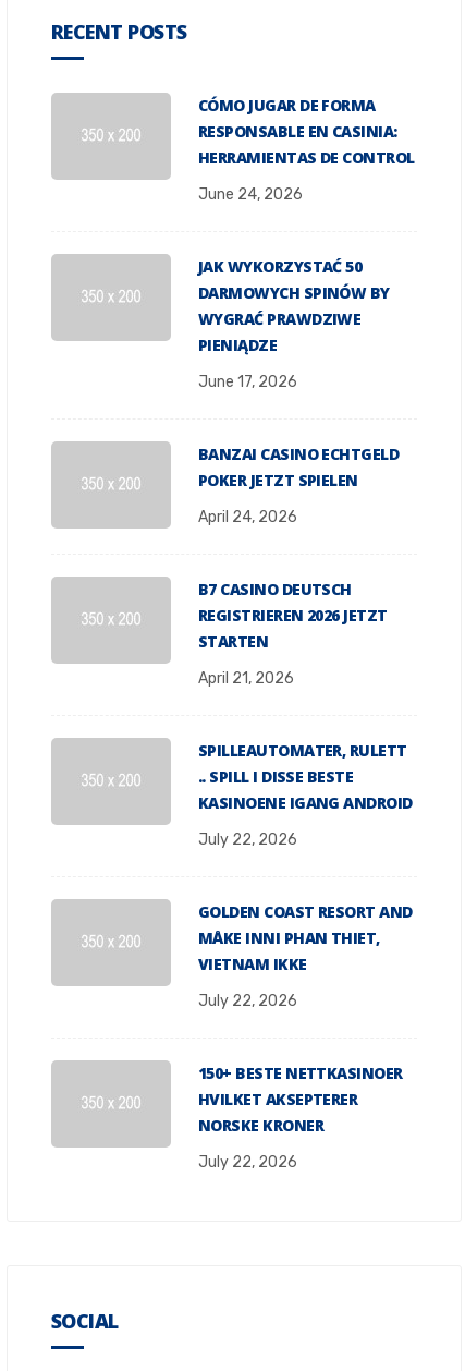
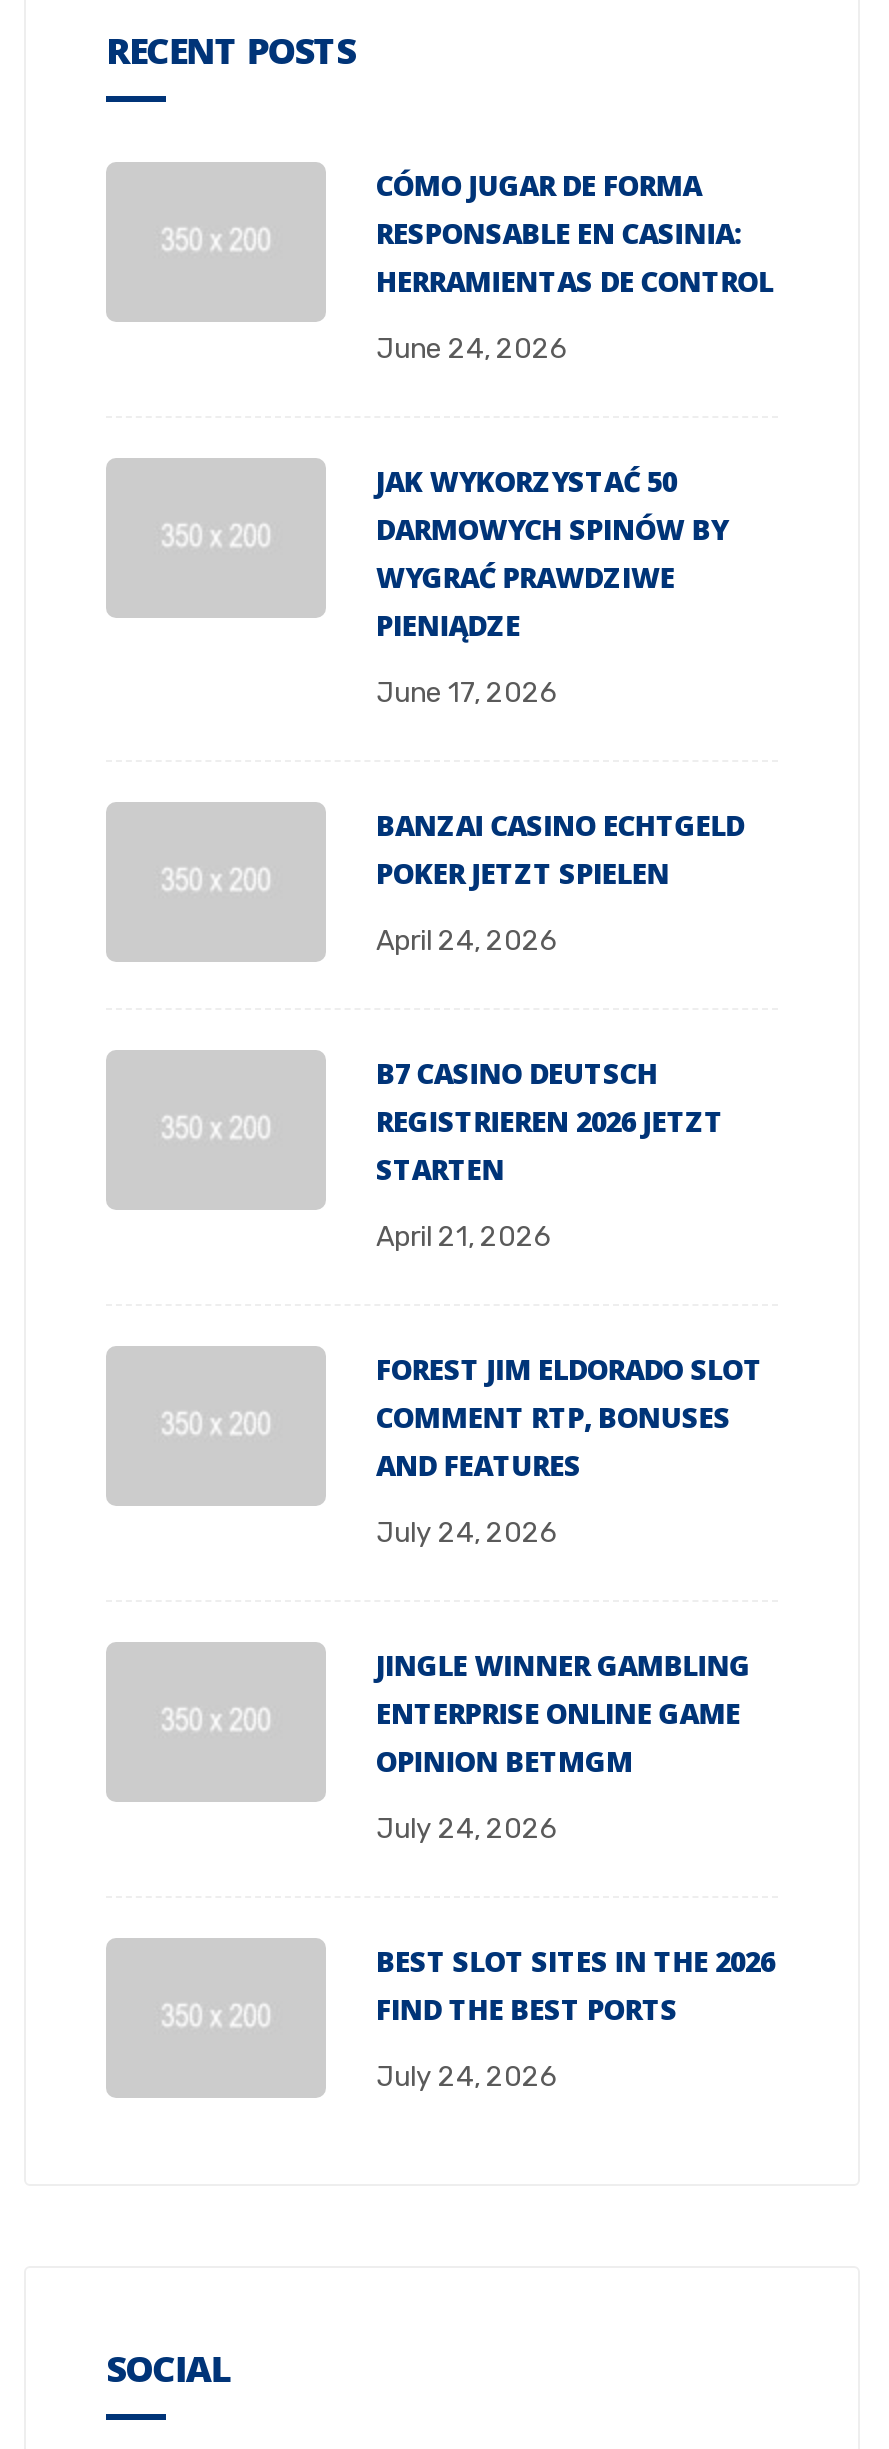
- SPILLEAUTOMATER, RULETT
- .. SPILL I DISSE BESTE
- KASINOENE IGANG ANDROID
+ FOREST JIM ELDORADO SLOT
+ COMMENT RTP, BONUSES
+ AND FEATURES

- July 22, 2026
+ July 24, 2026

- GOLDEN COAST RESORT AND
- MÅKE INNI PHAN THIET,
- VIETNAM IKKE
+ JINGLE WINNER GAMBLING
+ ENTERPRISE ONLINE GAME
+ OPINION BETMGM

- July 22, 2026
+ July 24, 2026

- 150+ BESTE NETTKASINOER
- HVILKET AKSEPTERER
- NORSKE KRONER
+ BEST SLOT SITES IN THE 2026
+ FIND THE BEST PORTS

- July 22, 2026
+ July 24, 2026
